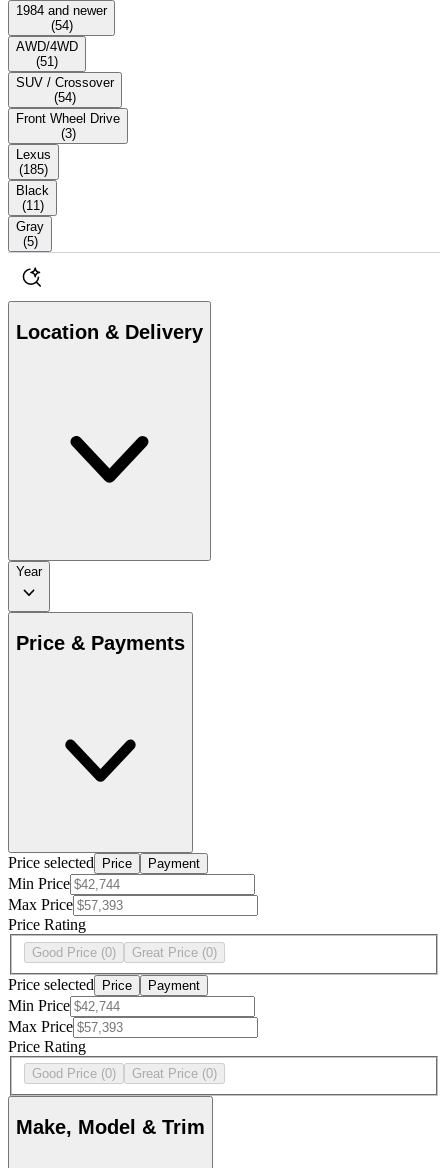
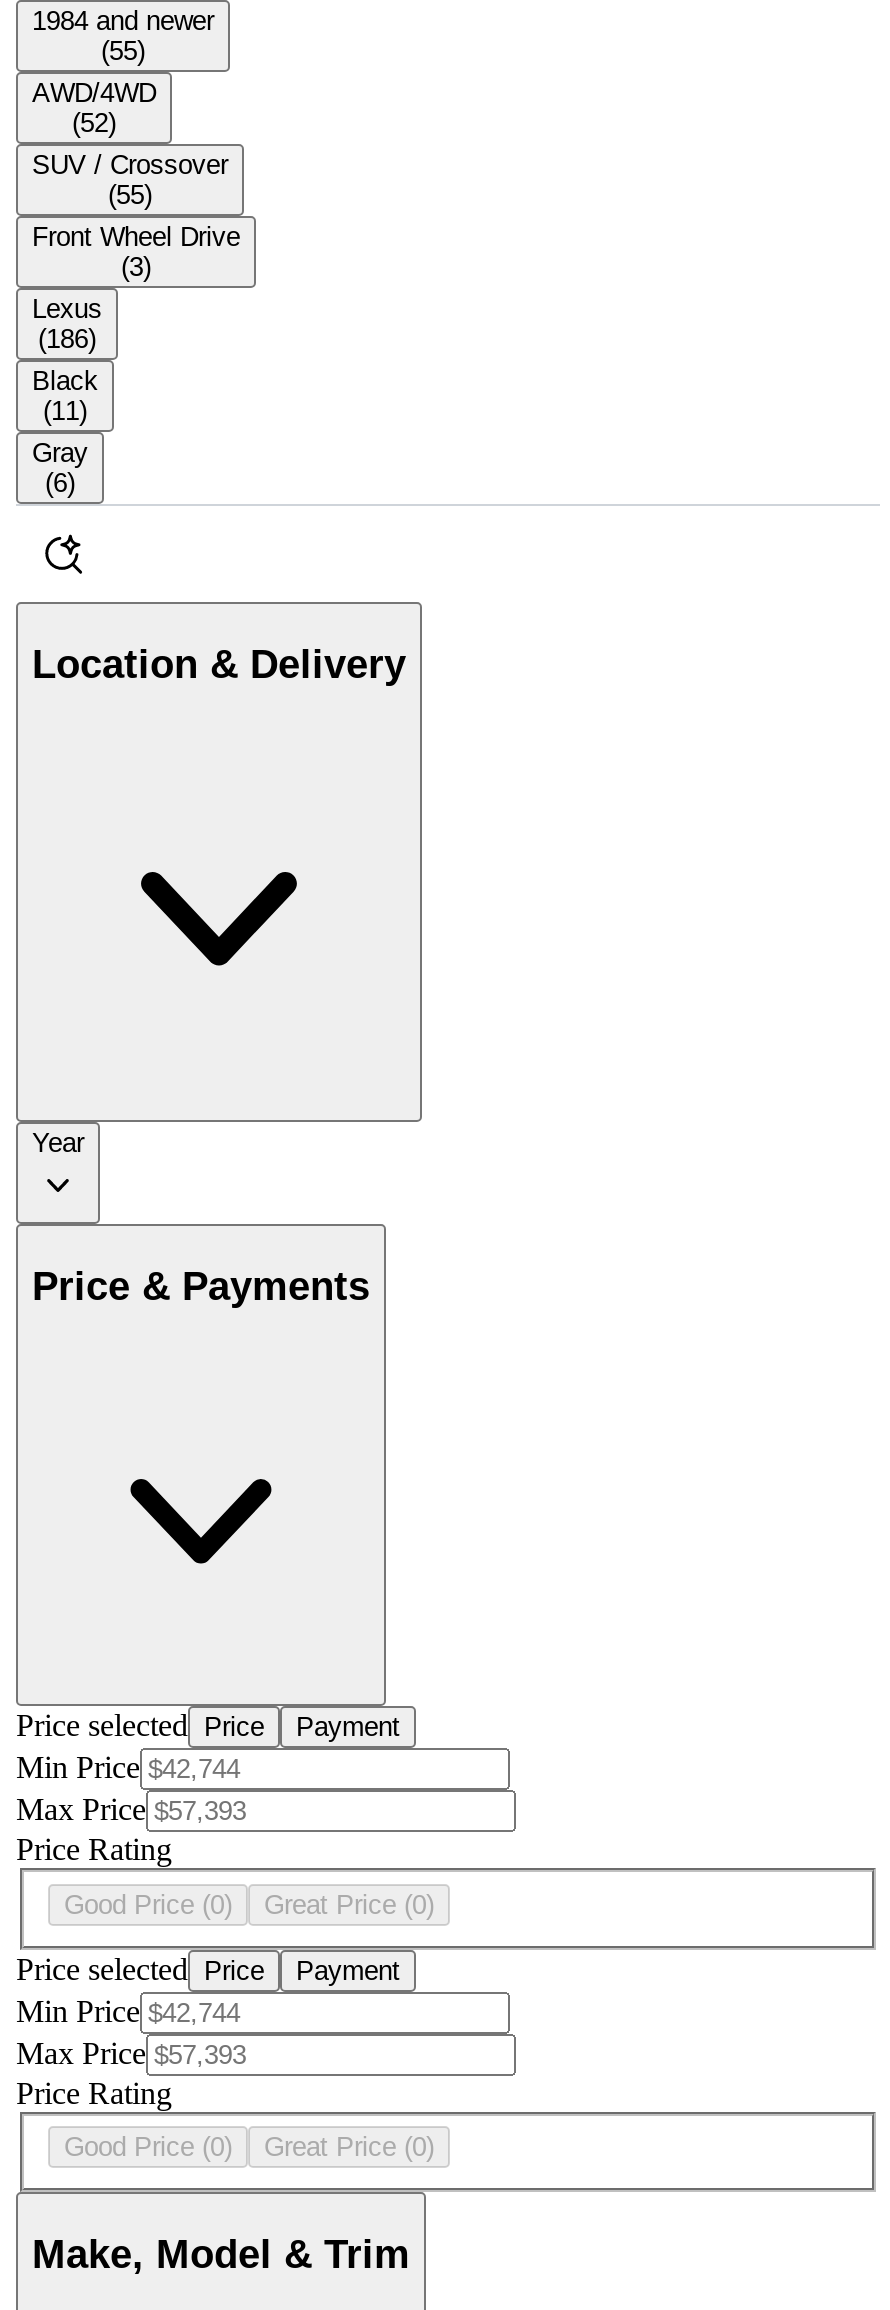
- (54)
+ (55)

- (51)
+ (52)

- (54)
+ (55)

- (185)
+ (186)

- (5)
+ (6)
